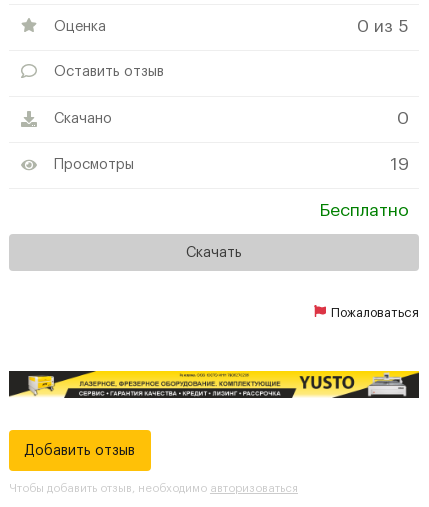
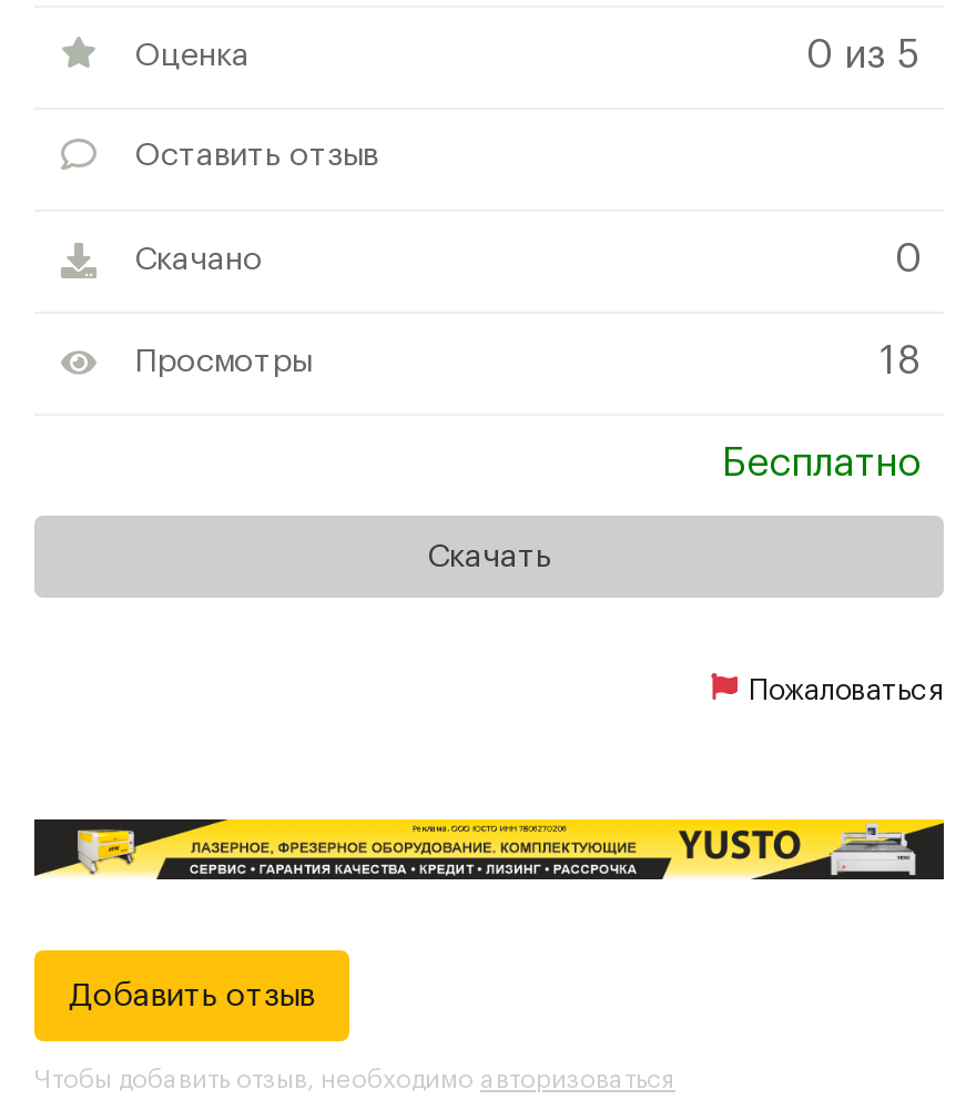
- 19
+ 18
